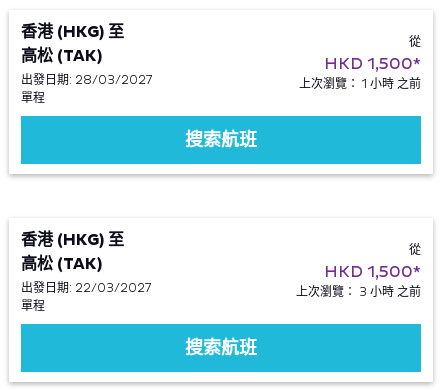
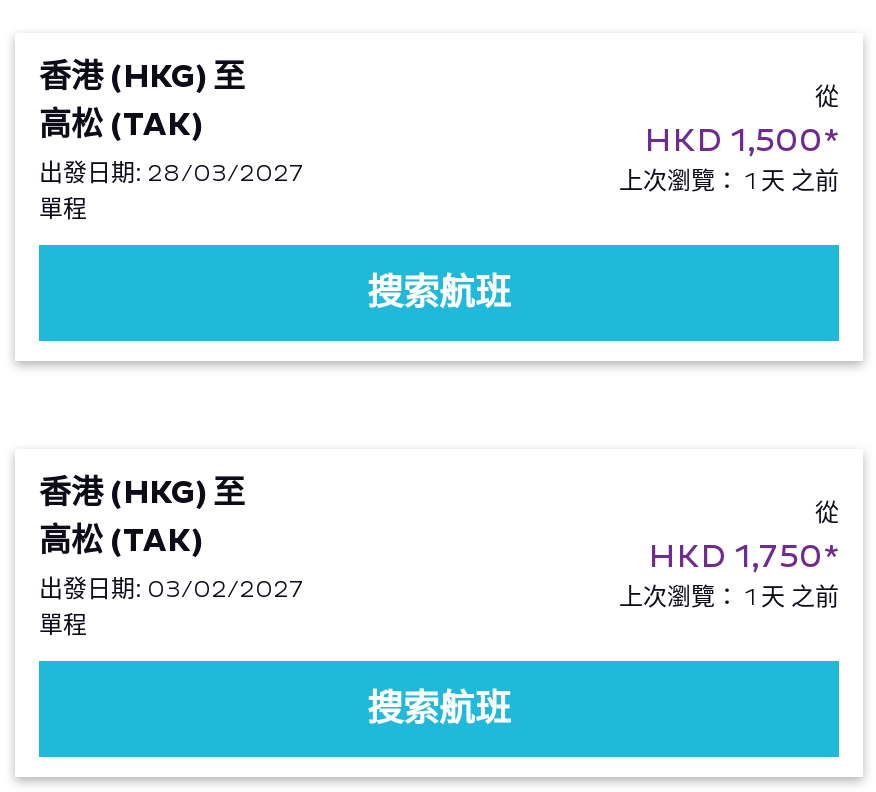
- 上次瀏覽： 1 小時 之前
+ 上次瀏覽： 1 天 之前

- HKD 1,500*
- 上次瀏覽： 3 小時 之前
+ HKD 1,750*
+ 上次瀏覽： 1 天 之前

- 出發日期: 22/03/2027
+ 出發日期: 03/02/2027
